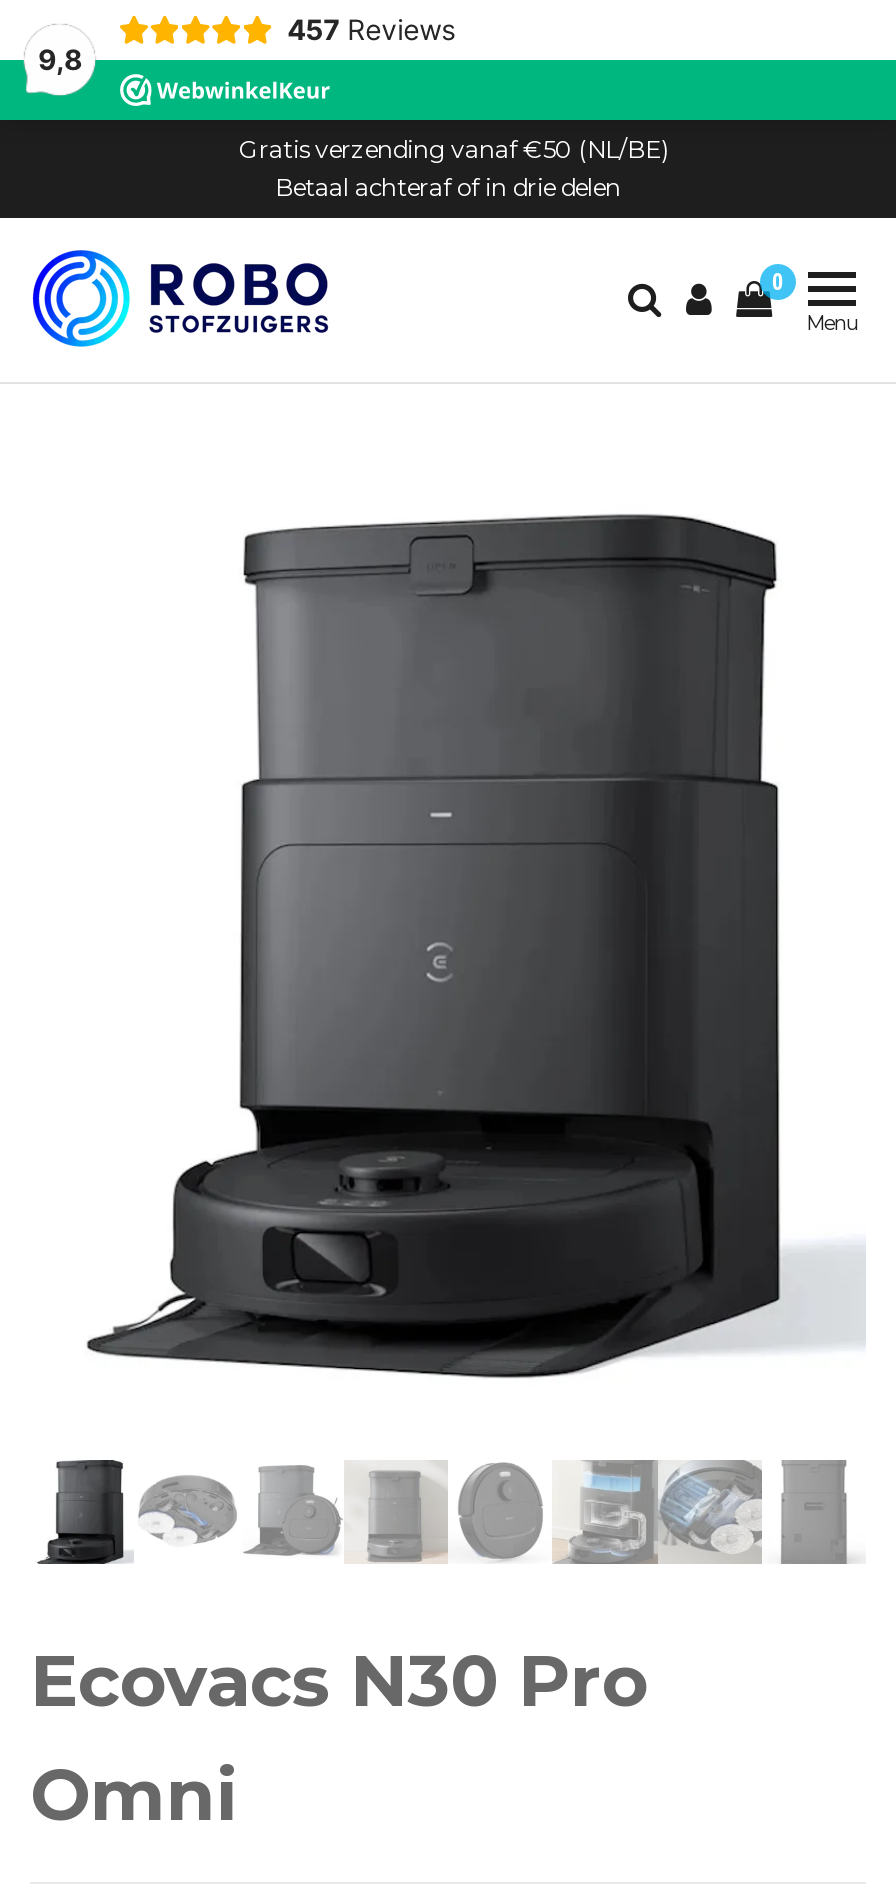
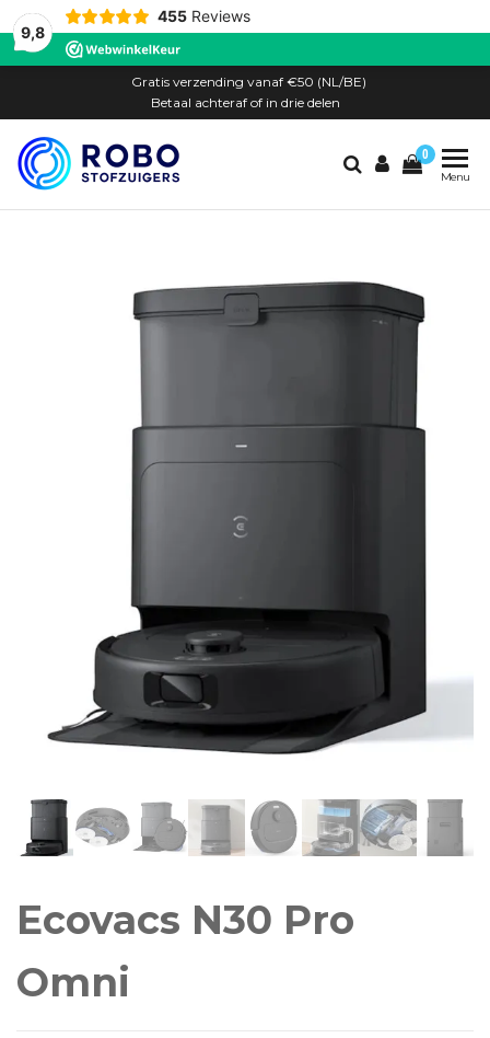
- 457 Reviews
+ 455 Reviews
